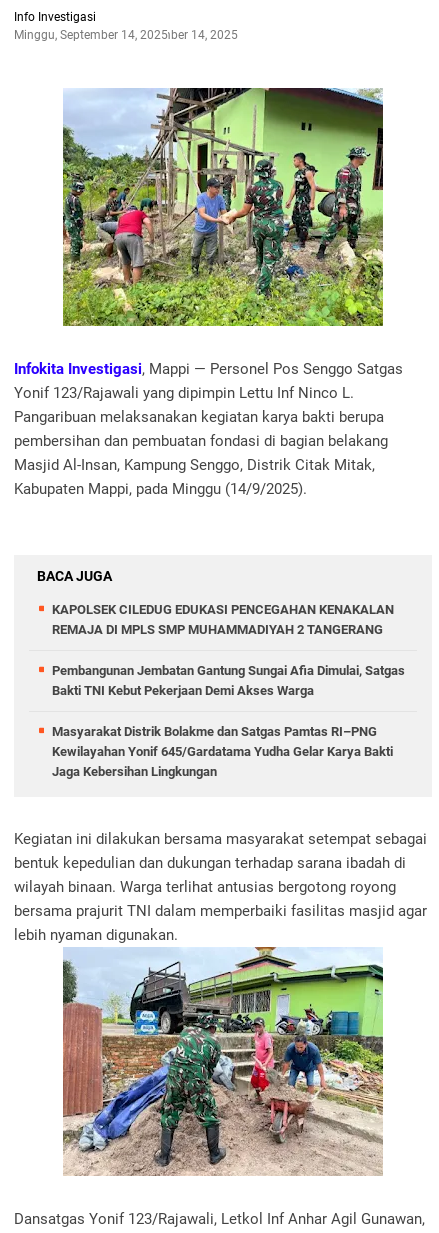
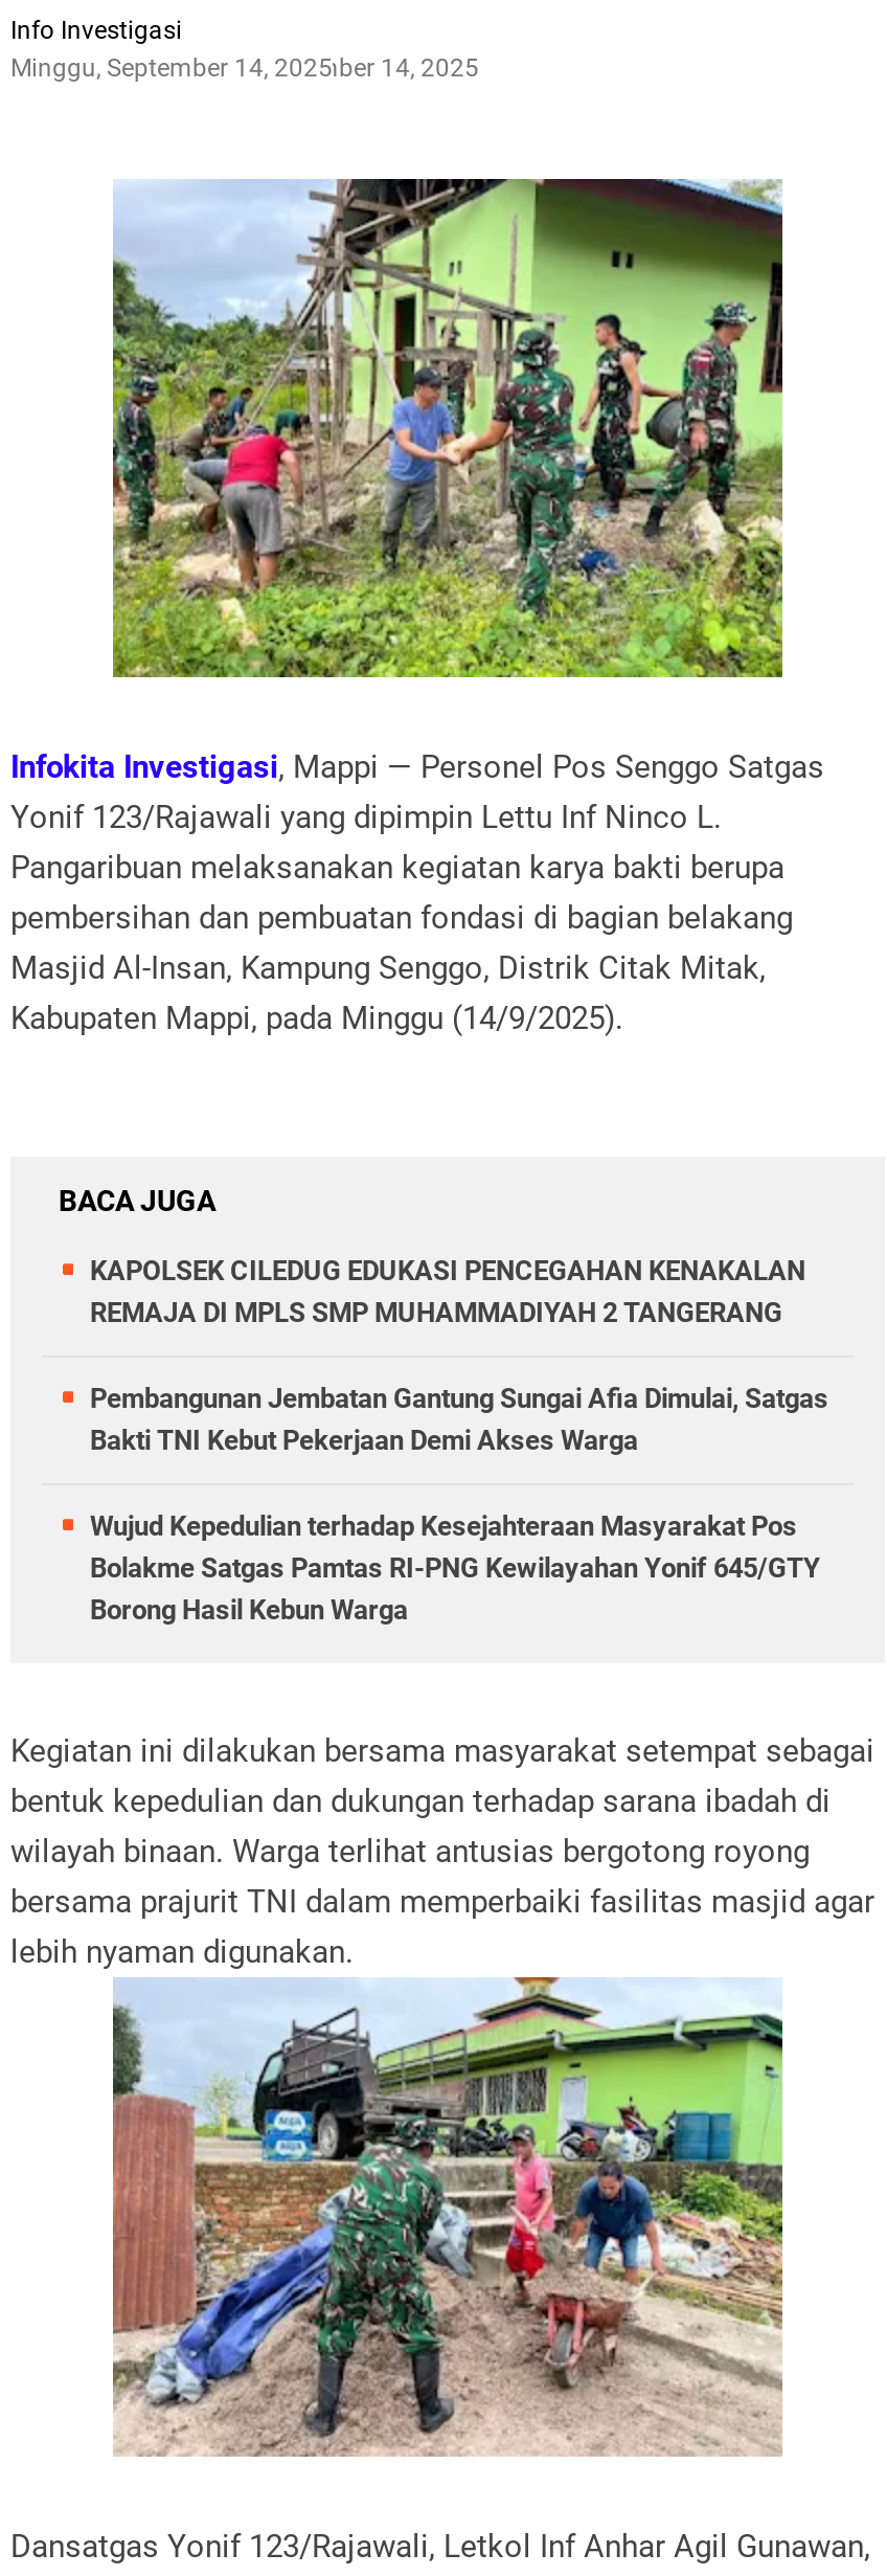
- Masyarakat Distrik Bolakme dan Satgas Pamtas RI–PNG
- Kewilayahan Yonif 645/Gardatama Yudha Gelar Karya Bakti
- Jaga Kebersihan Lingkungan
+ Wujud Kepedulian terhadap Kesejahteraan Masyarakat Pos
+ Bolakme Satgas Pamtas RI-PNG Kewilayahan Yonif 645/GTY
+ Borong Hasil Kebun Warga
